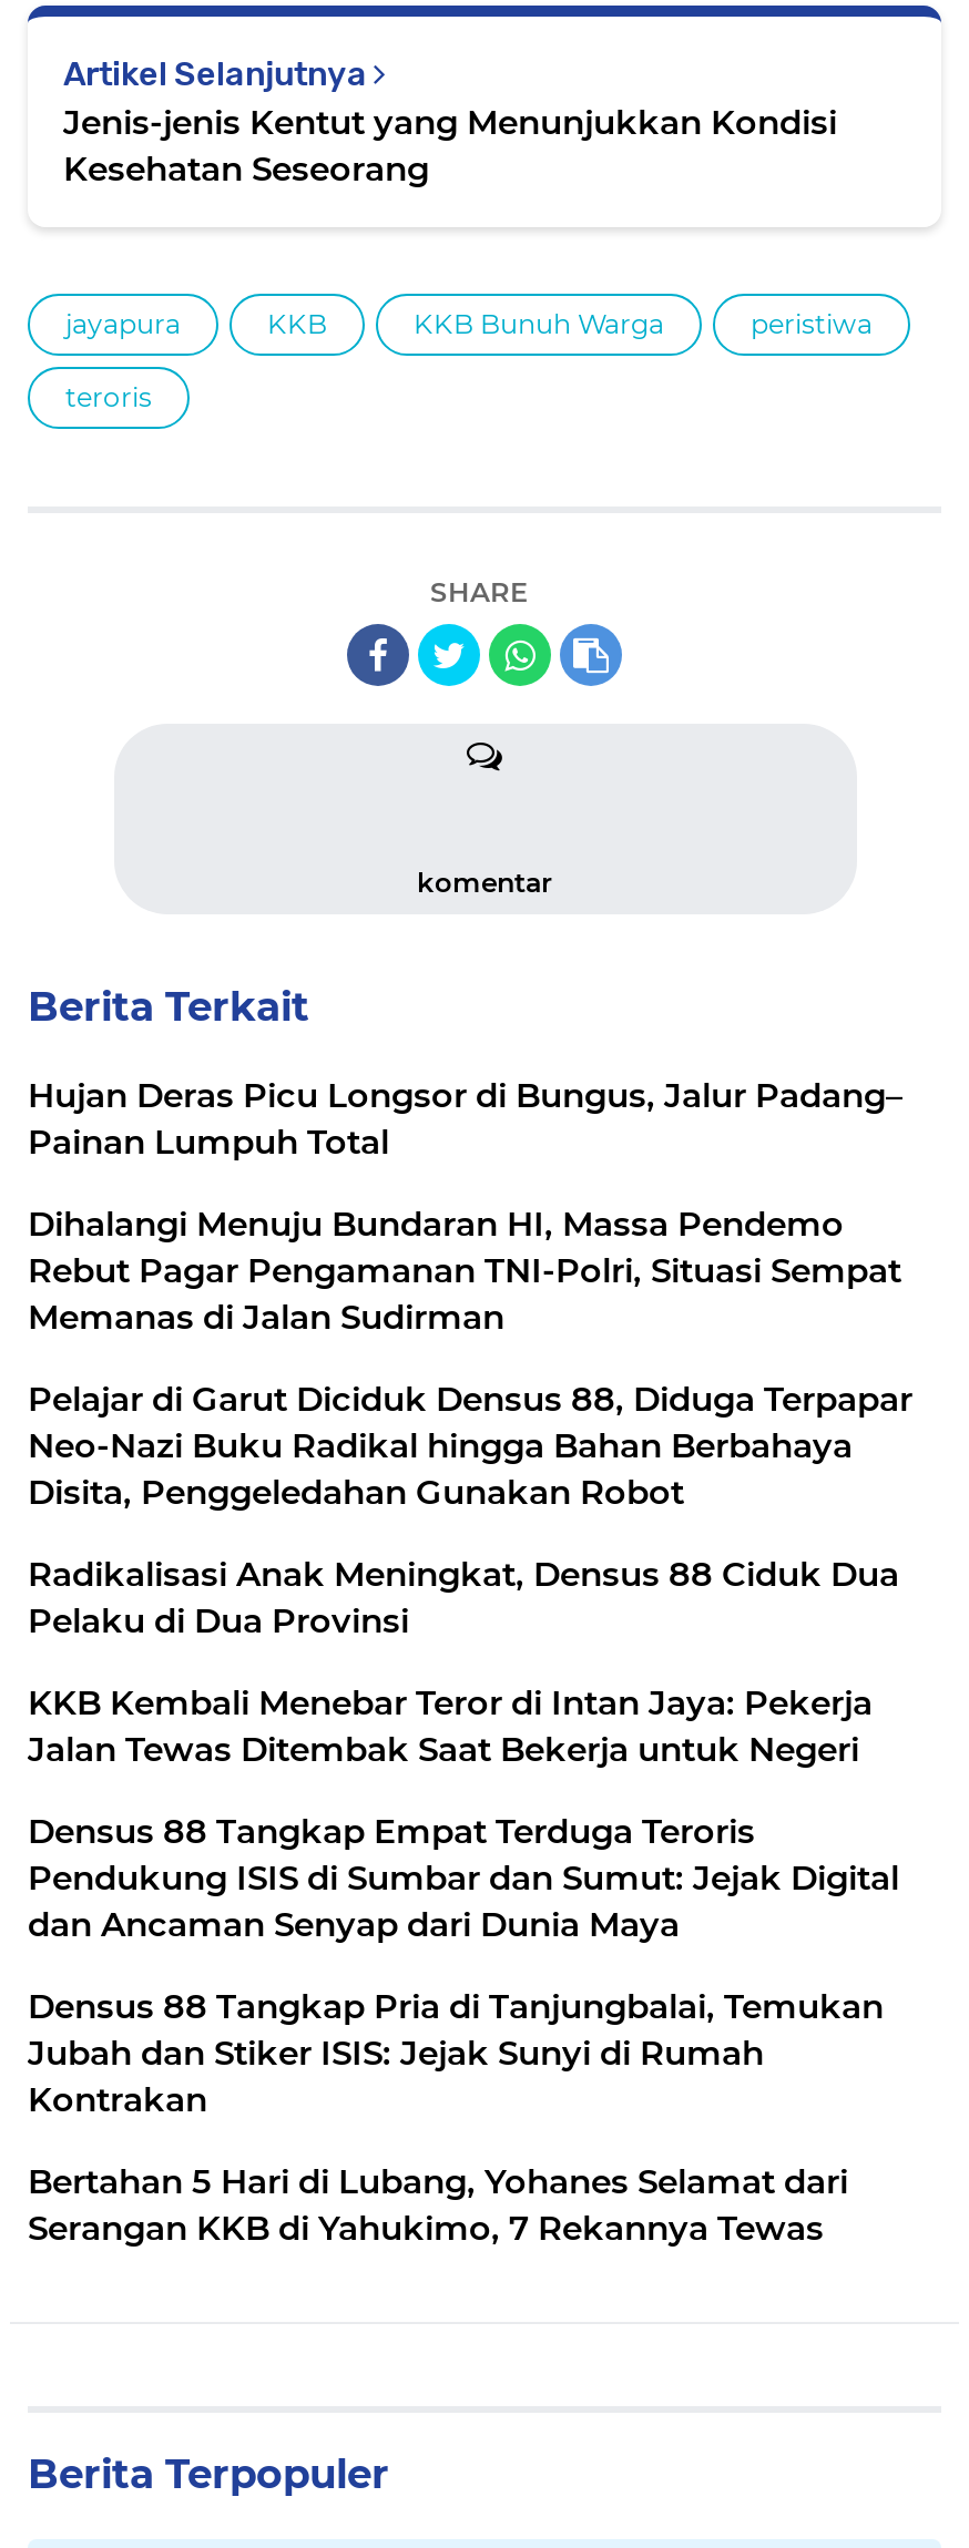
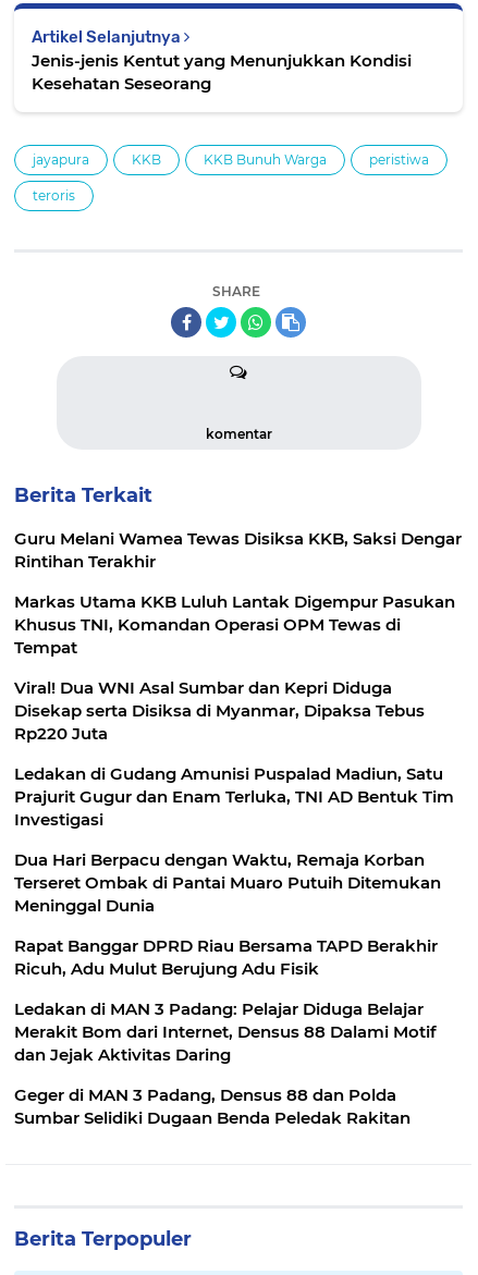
- Hujan Deras Picu Longsor di Bungus, Jalur Padang–
- Painan Lumpuh Total
+ Guru Melani Wamea Tewas Disiksa KKB, Saksi Dengar
+ Rintihan Terakhir

- Dihalangi Menuju Bundaran HI, Massa Pendemo
- Rebut Pagar Pengamanan TNI-Polri, Situasi Sempat
- Memanas di Jalan Sudirman
+ Markas Utama KKB Luluh Lantak Digempur Pasukan
+ Khusus TNI, Komandan Operasi OPM Tewas di
+ Tempat

- Pelajar di Garut Diciduk Densus 88, Diduga Terpapar
- Neo-Nazi Buku Radikal hingga Bahan Berbahaya
- Disita, Penggeledahan Gunakan Robot
+ Viral! Dua WNI Asal Sumbar dan Kepri Diduga
+ Disekap serta Disiksa di Myanmar, Dipaksa Tebus
+ Rp220 Juta

- Radikalisasi Anak Meningkat, Densus 88 Ciduk Dua
- Pelaku di Dua Provinsi
+ Ledakan di Gudang Amunisi Puspalad Madiun, Satu
+ Prajurit Gugur dan Enam Terluka, TNI AD Bentuk Tim
+ Investigasi

- KKB Kembali Menebar Teror di Intan Jaya: Pekerja
- Jalan Tewas Ditembak Saat Bekerja untuk Negeri
+ Dua Hari Berpacu dengan Waktu, Remaja Korban
+ Terseret Ombak di Pantai Muaro Putuih Ditemukan
+ Meninggal Dunia

- Densus 88 Tangkap Empat Terduga Teroris
- Pendukung ISIS di Sumbar dan Sumut: Jejak Digital
- dan Ancaman Senyap dari Dunia Maya
+ Rapat Banggar DPRD Riau Bersama TAPD Berakhir
+ Ricuh, Adu Mulut Berujung Adu Fisik

- Densus 88 Tangkap Pria di Tanjungbalai, Temukan
- Jubah dan Stiker ISIS: Jejak Sunyi di Rumah
- Kontrakan
+ Ledakan di MAN 3 Padang: Pelajar Diduga Belajar
+ Merakit Bom dari Internet, Densus 88 Dalami Motif
+ dan Jejak Aktivitas Daring

- Bertahan 5 Hari di Lubang, Yohanes Selamat dari
- Serangan KKB di Yahukimo, 7 Rekannya Tewas
+ Geger di MAN 3 Padang, Densus 88 dan Polda
+ Sumbar Selidiki Dugaan Benda Peledak Rakitan
